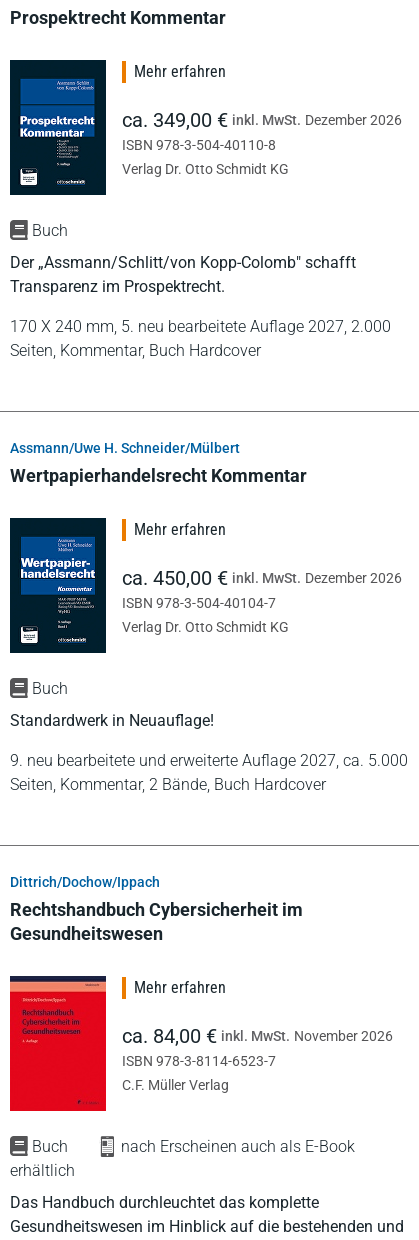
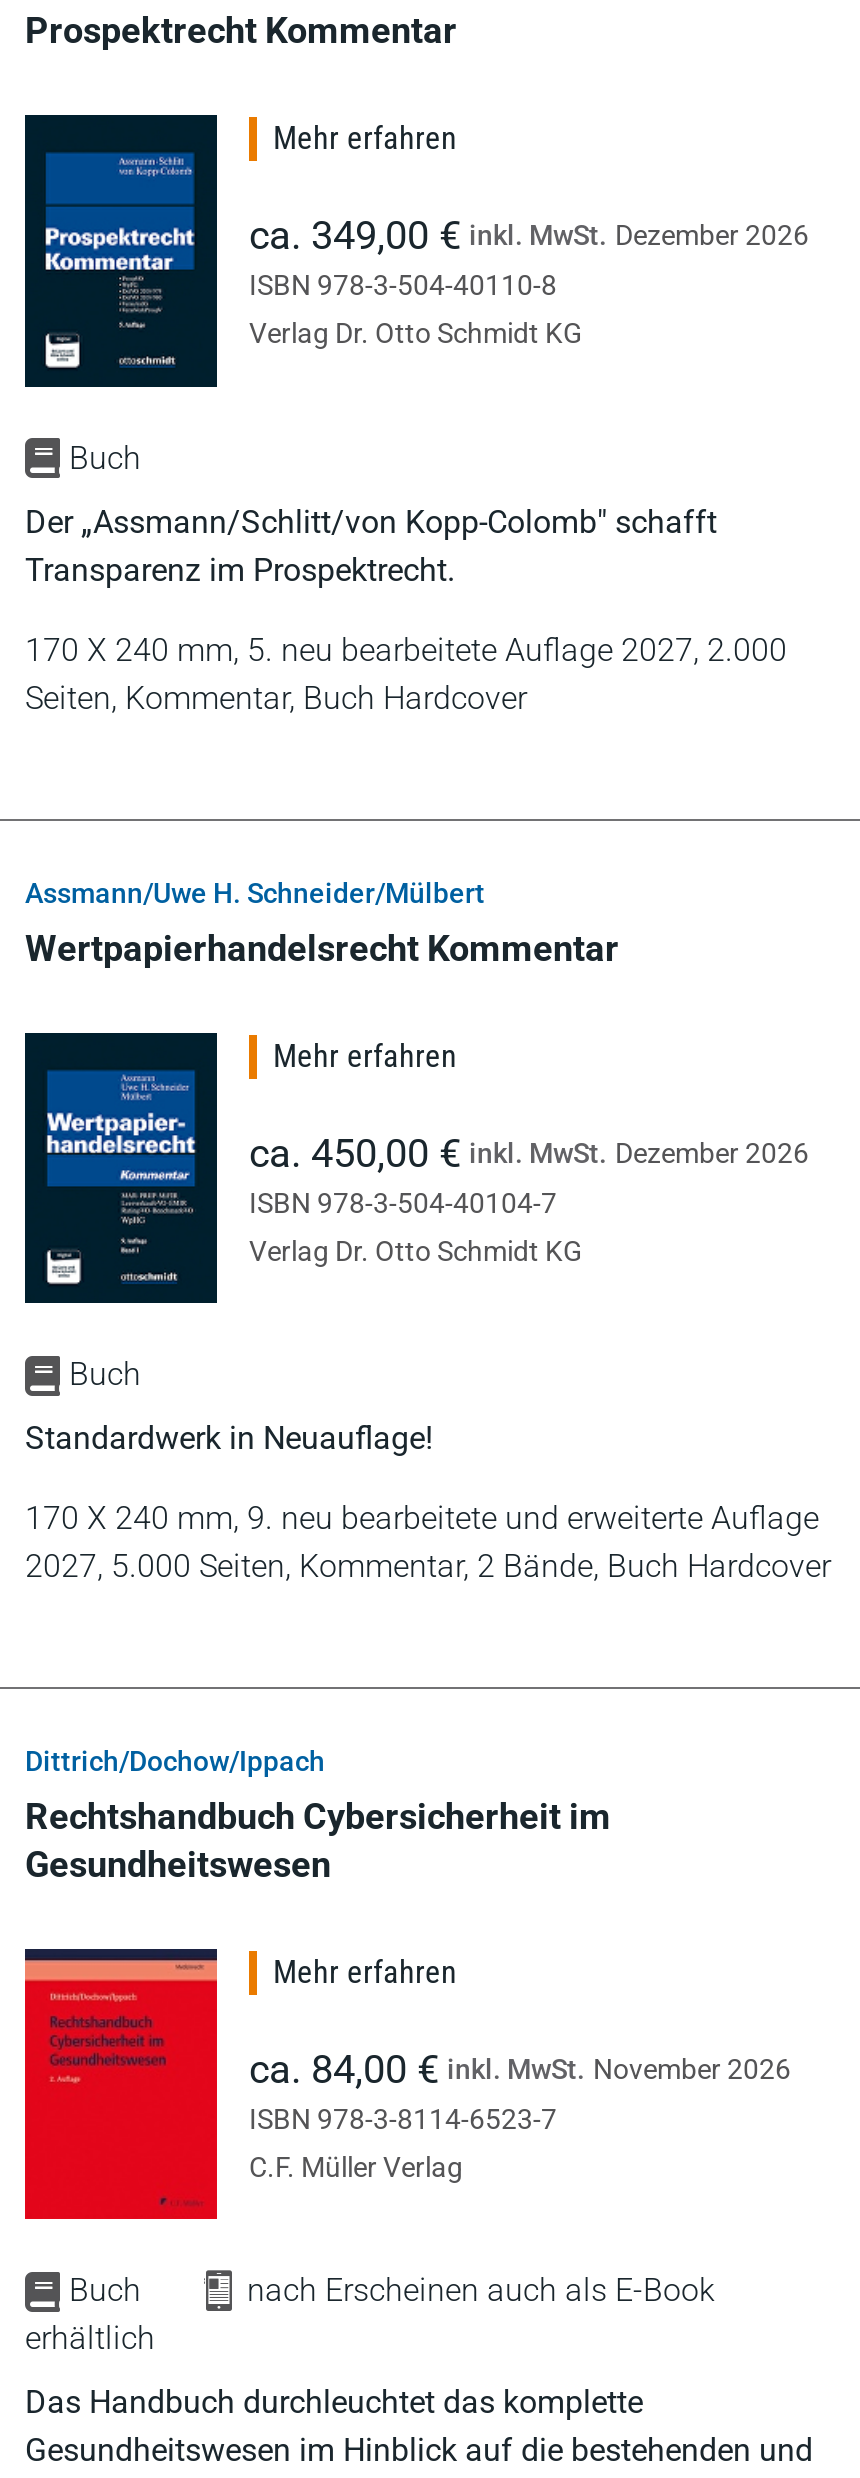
- 9. neu bearbeitete und erweiterte Auflage 2027, ca. 5.000
- Seiten, Kommentar, 2 Bände, Buch Hardcover
+ 170 X 240 mm, 9. neu bearbeitete und erweiterte Auflage
+ 2027, 5.000 Seiten, Kommentar, 2 Bände, Buch Hardcover
